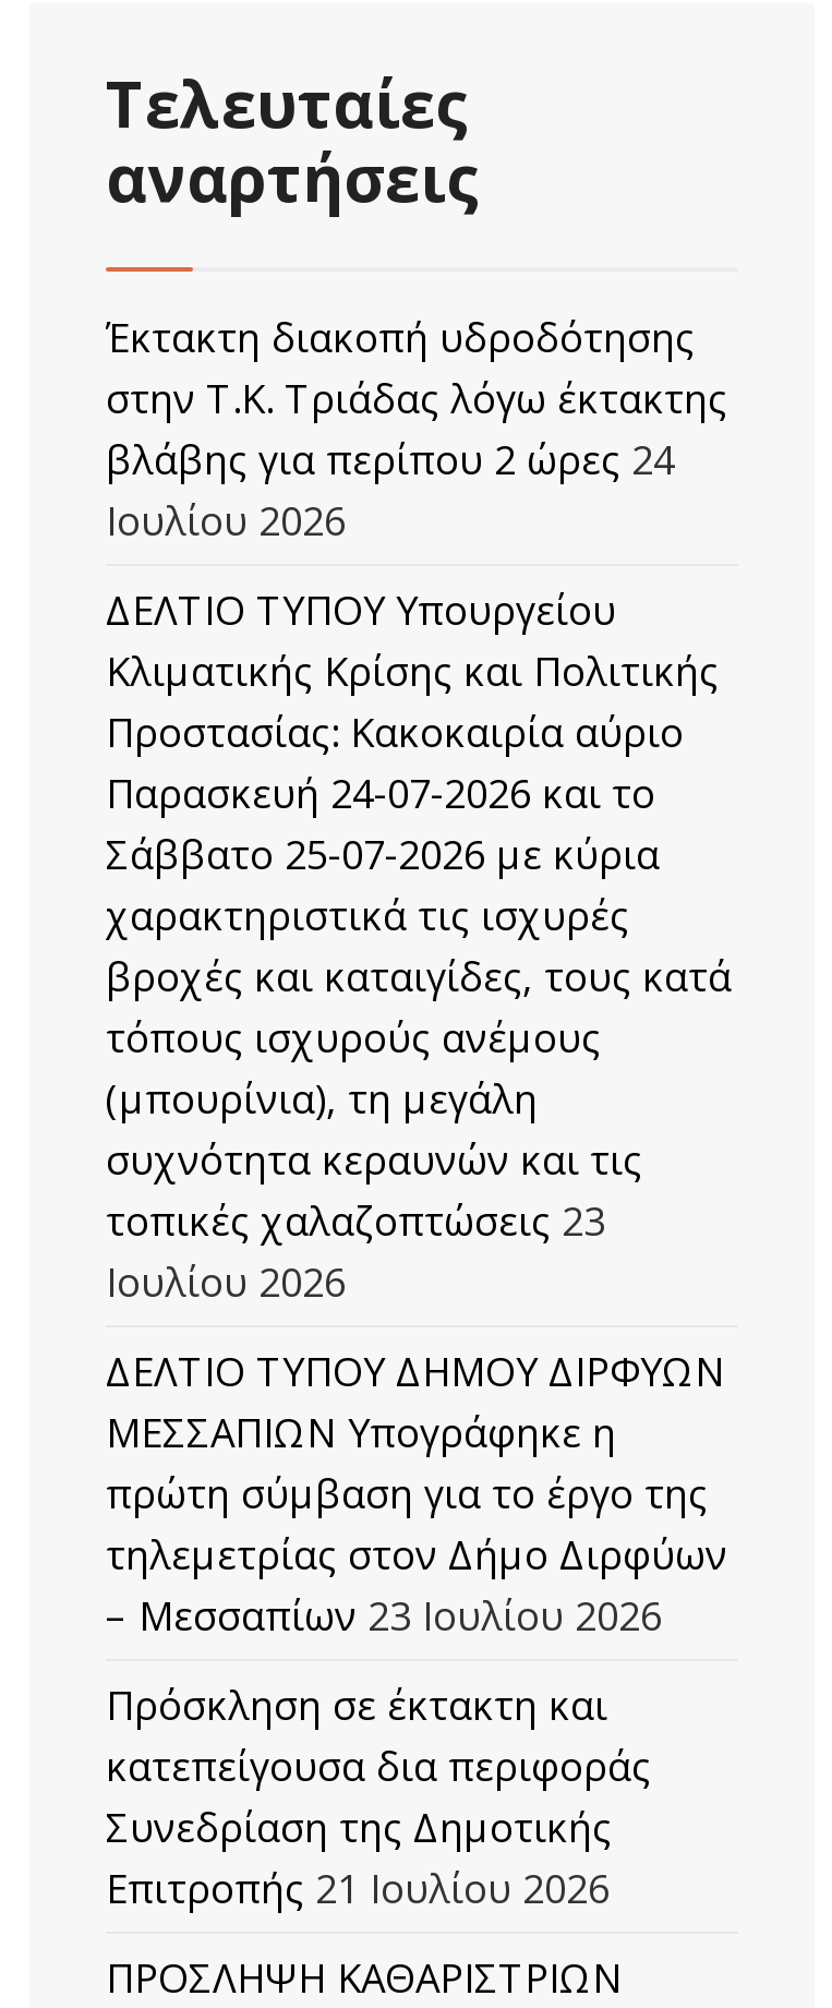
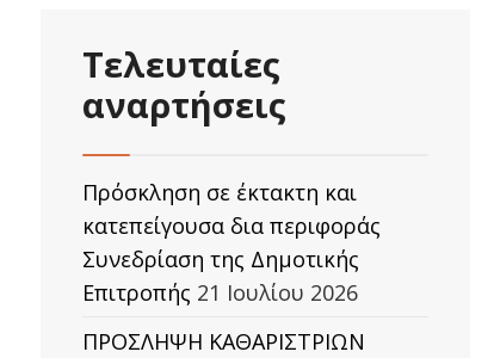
- Έκτακτη διακοπή υδροδότησης
- στην Τ.Κ. Τριάδας λόγω έκτακτης
- βλάβης για περίπου 2 ώρες 24
- Ιουλίου 2026
- ΔΕΛΤΙΟ ΤΥΠΟΥ Υπουργείου
- Κλιματικής Κρίσης και Πολιτικής
- Προστασίας: Κακοκαιρία αύριο
- Παρασκευή 24-07-2026 και το
- Σάββατο 25-07-2026 με κύρια
- χαρακτηριστικά τις ισχυρές
- βροχές και καταιγίδες, τους κατά
- τόπους ισχυρούς ανέμους
- (μπουρίνια), τη μεγάλη
- συχνότητα κεραυνών και τις
- τοπικές χαλαζοπτώσεις 23
- Ιουλίου 2026
- ΔΕΛΤΙΟ ΤΥΠΟΥ ΔΗΜΟΥ ΔΙΡΦΥΩΝ
- ΜΕΣΣΑΠΙΩΝ Υπογράφηκε η
- πρώτη σύμβαση για το έργο της
- τηλεμετρίας στον Δήμο Διρφύων
- – Μεσσαπίων 23 Ιουλίου 2026
